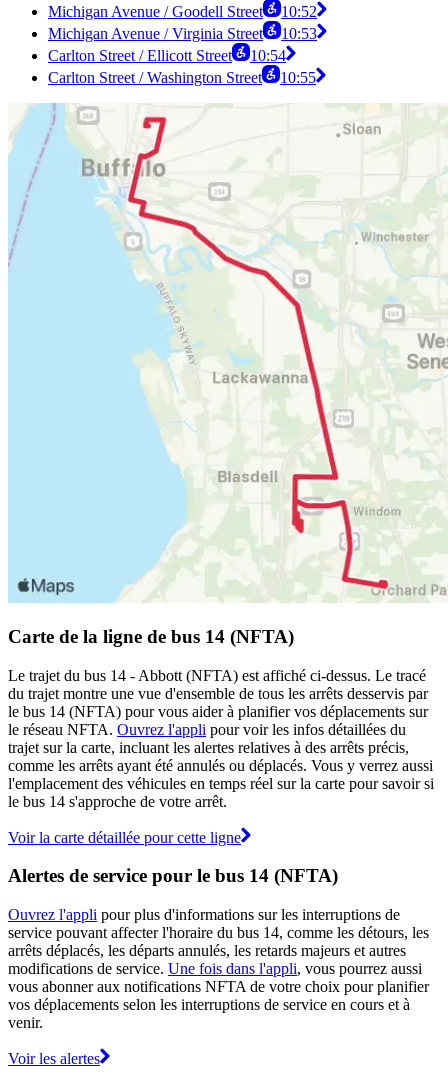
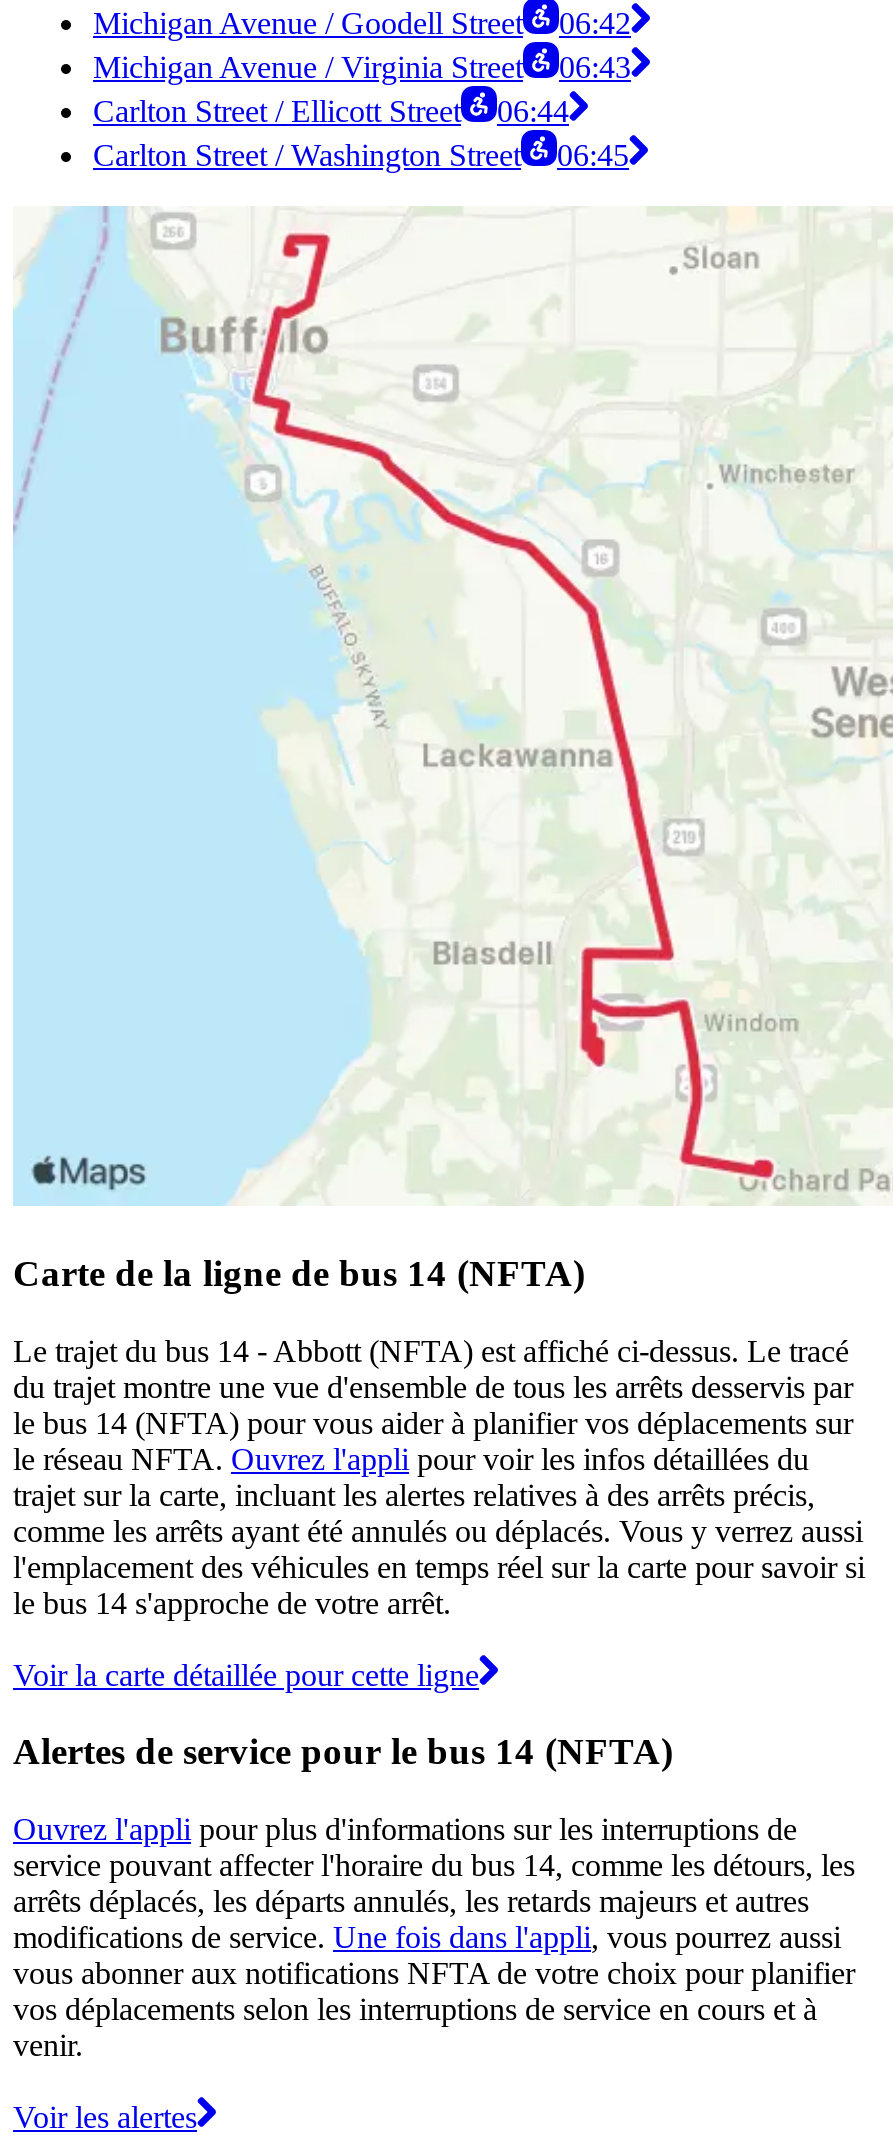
- Michigan Avenue / Goodell Street 10:52
+ Michigan Avenue / Goodell Street 06:42

- Michigan Avenue / Virginia Street 10:53
+ Michigan Avenue / Virginia Street 06:43

- Carlton Street / Ellicott Street 10:54
+ Carlton Street / Ellicott Street 06:44

- Carlton Street / Washington Street 10:55
+ Carlton Street / Washington Street 06:45
